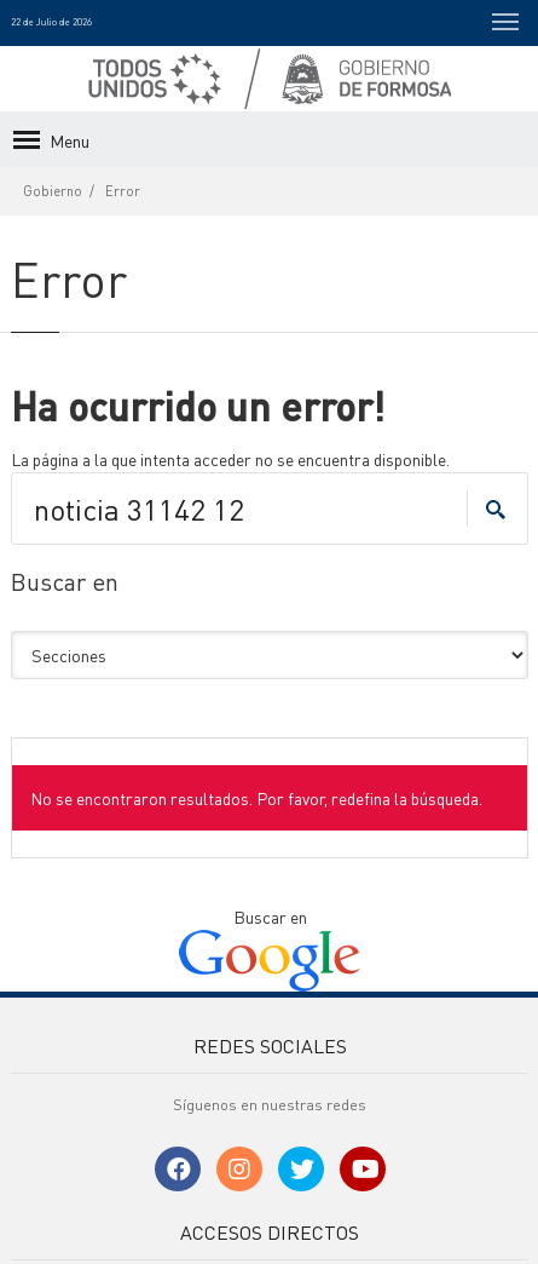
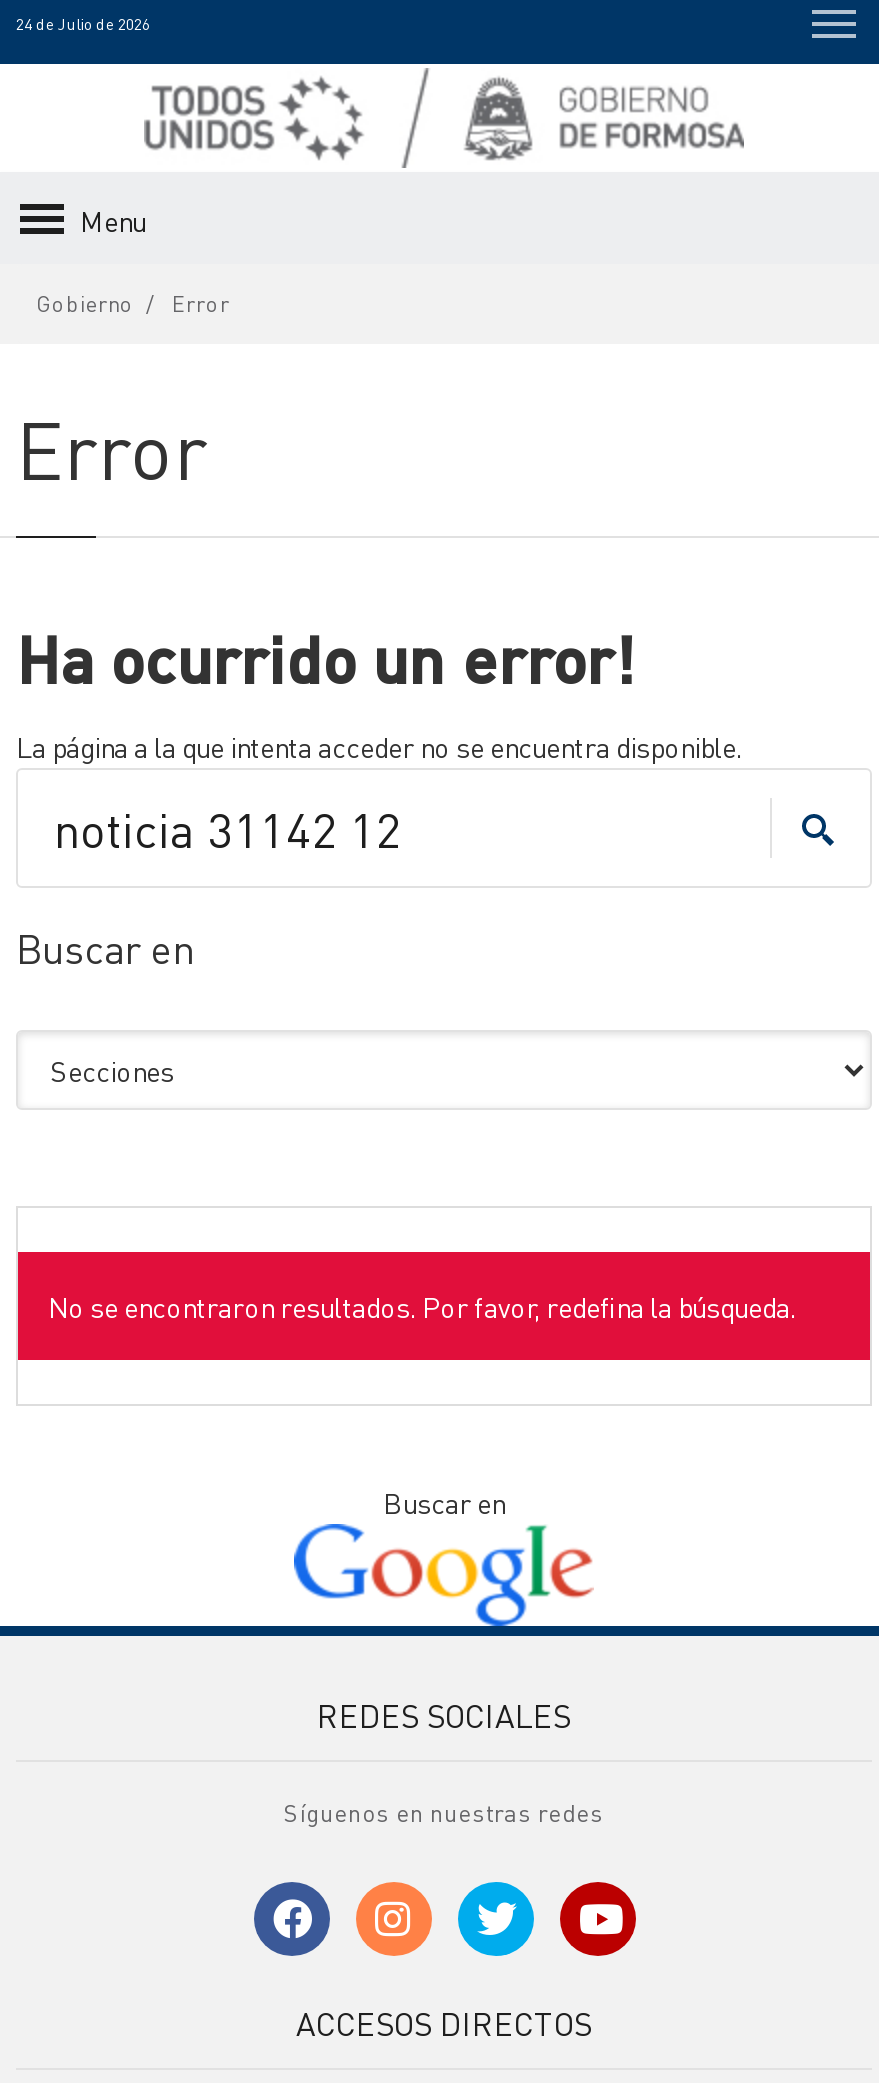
- 22 de Julio de 2026
+ 24 de Julio de 2026
